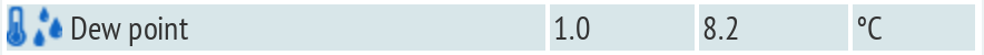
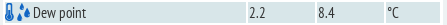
- 1.0
+ 2.2

- 8.2
+ 8.4
